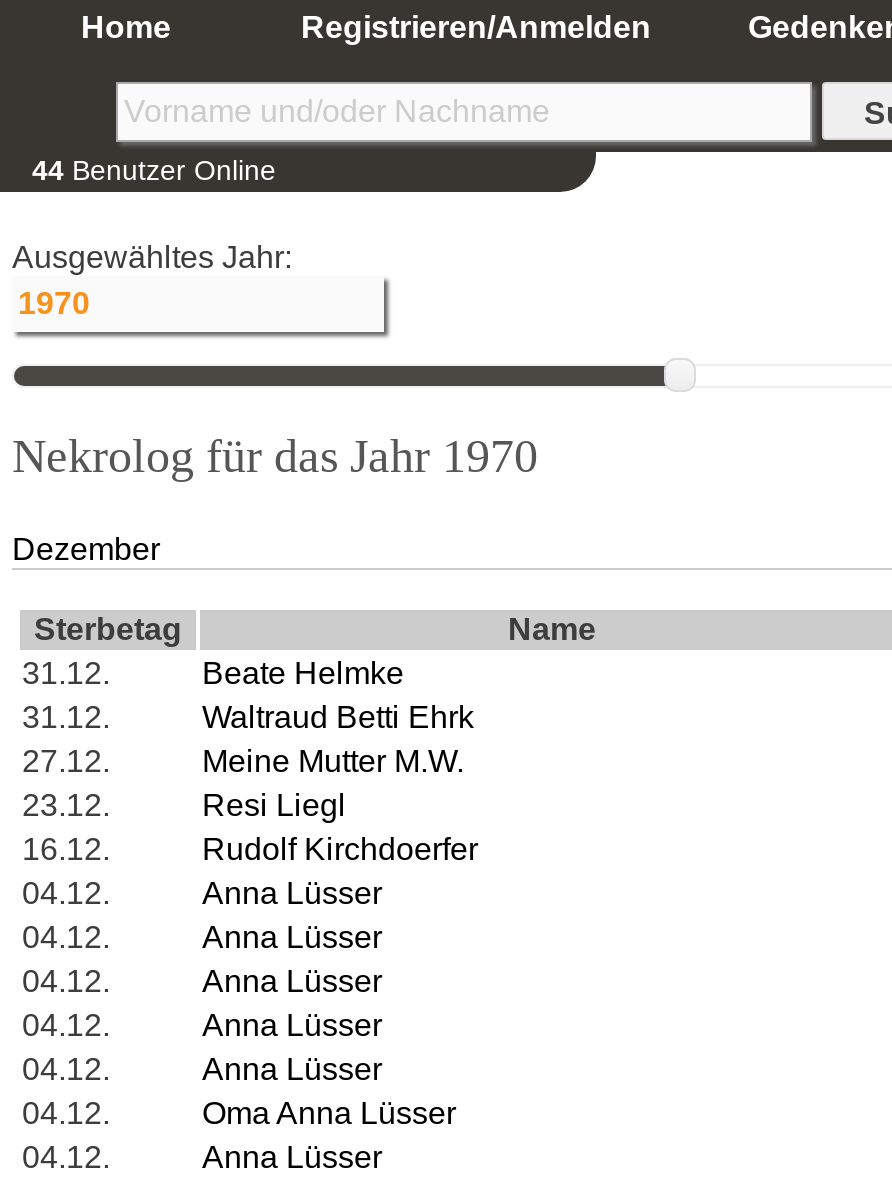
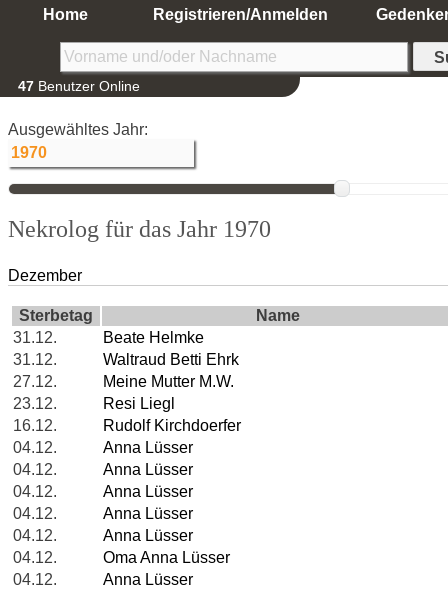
- 44 Benutzer Online
+ 47 Benutzer Online
